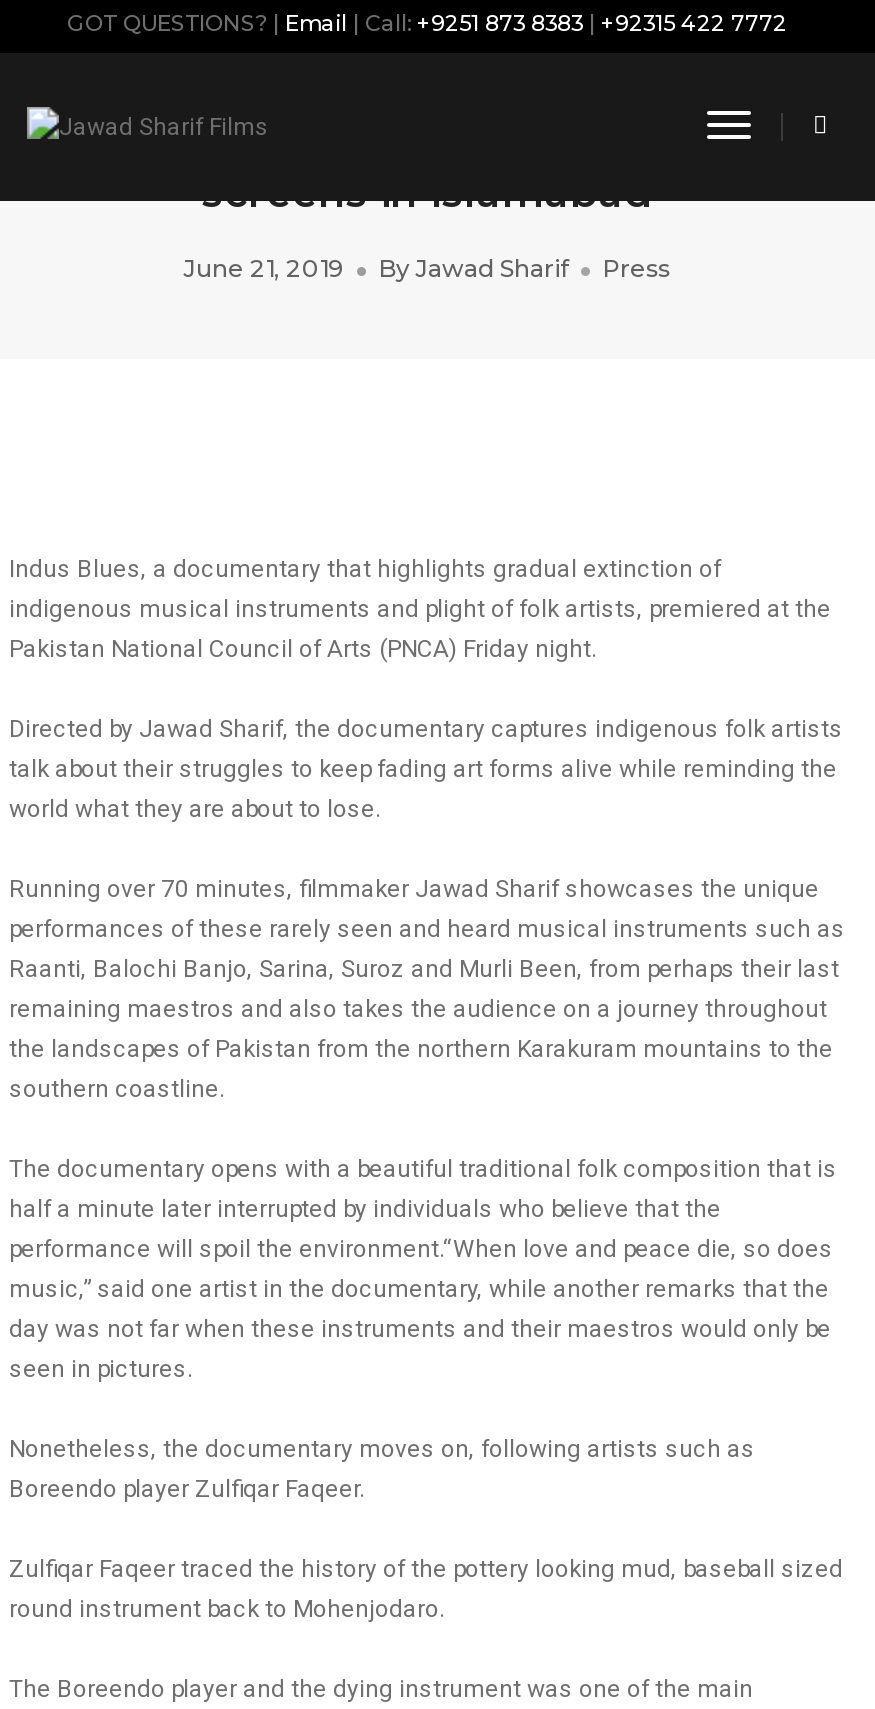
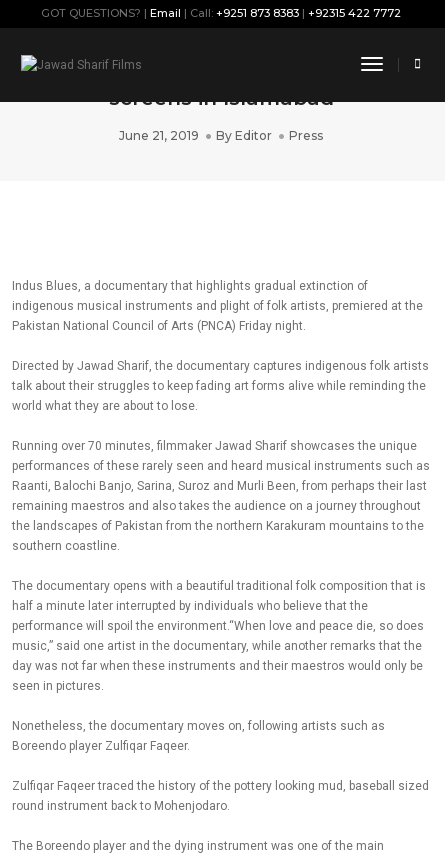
- By Jawad Sharif
+ By Editor
